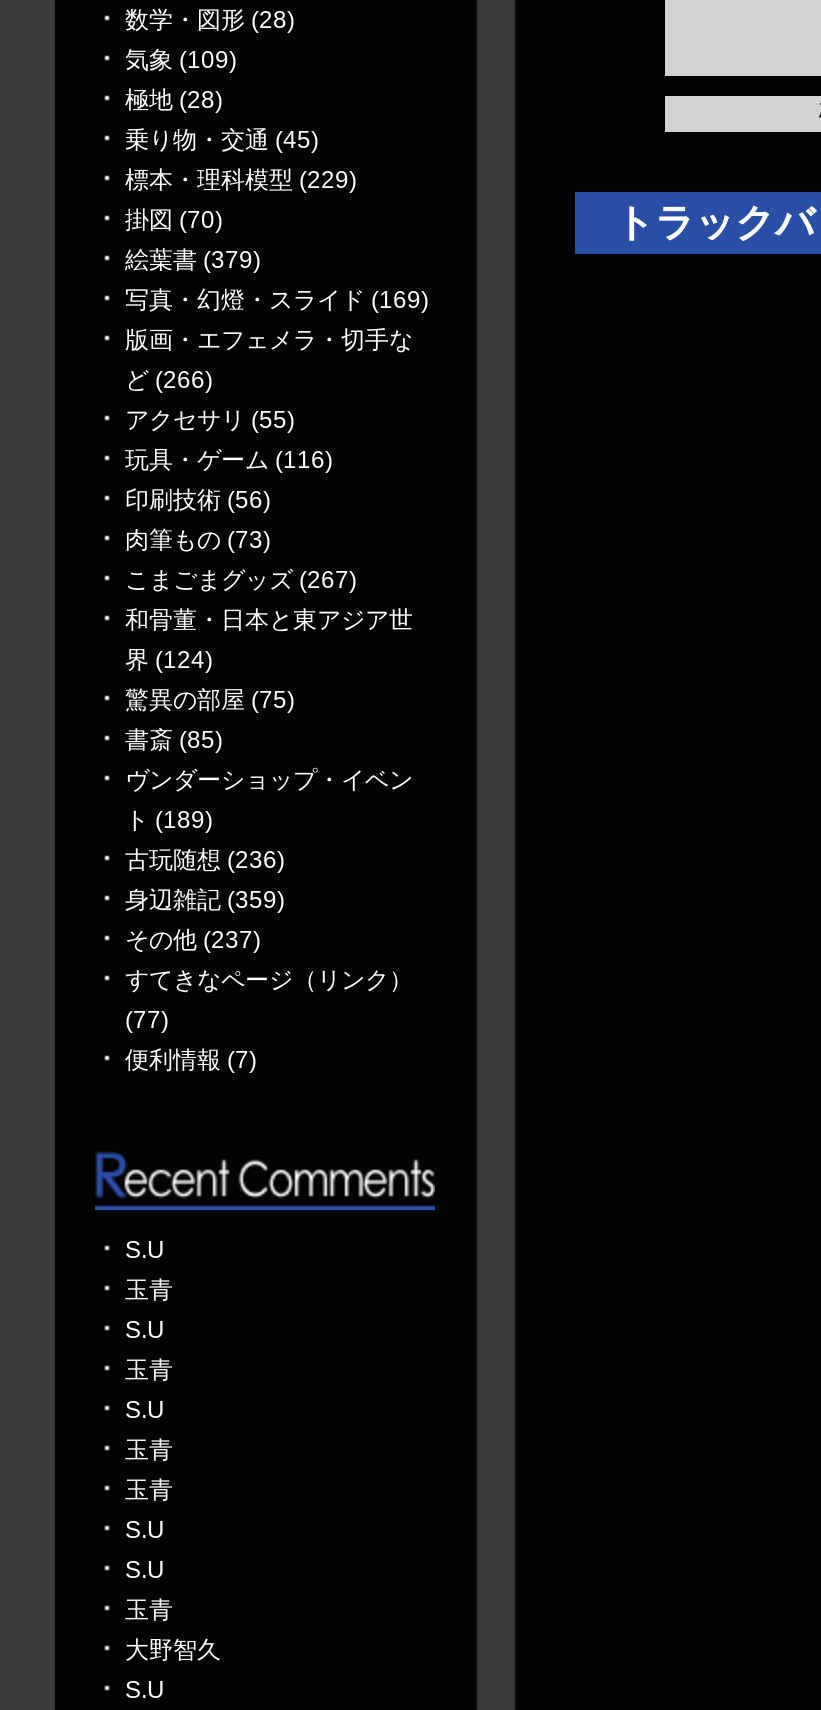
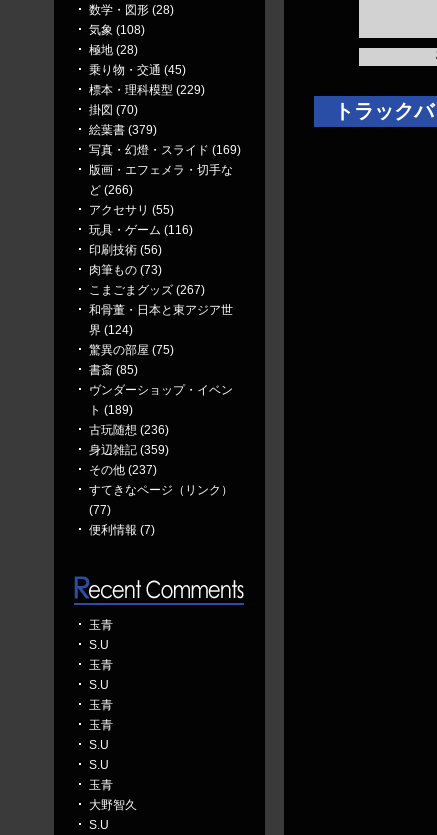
- 気象 (109)
+ 気象 (108)

- S.U
